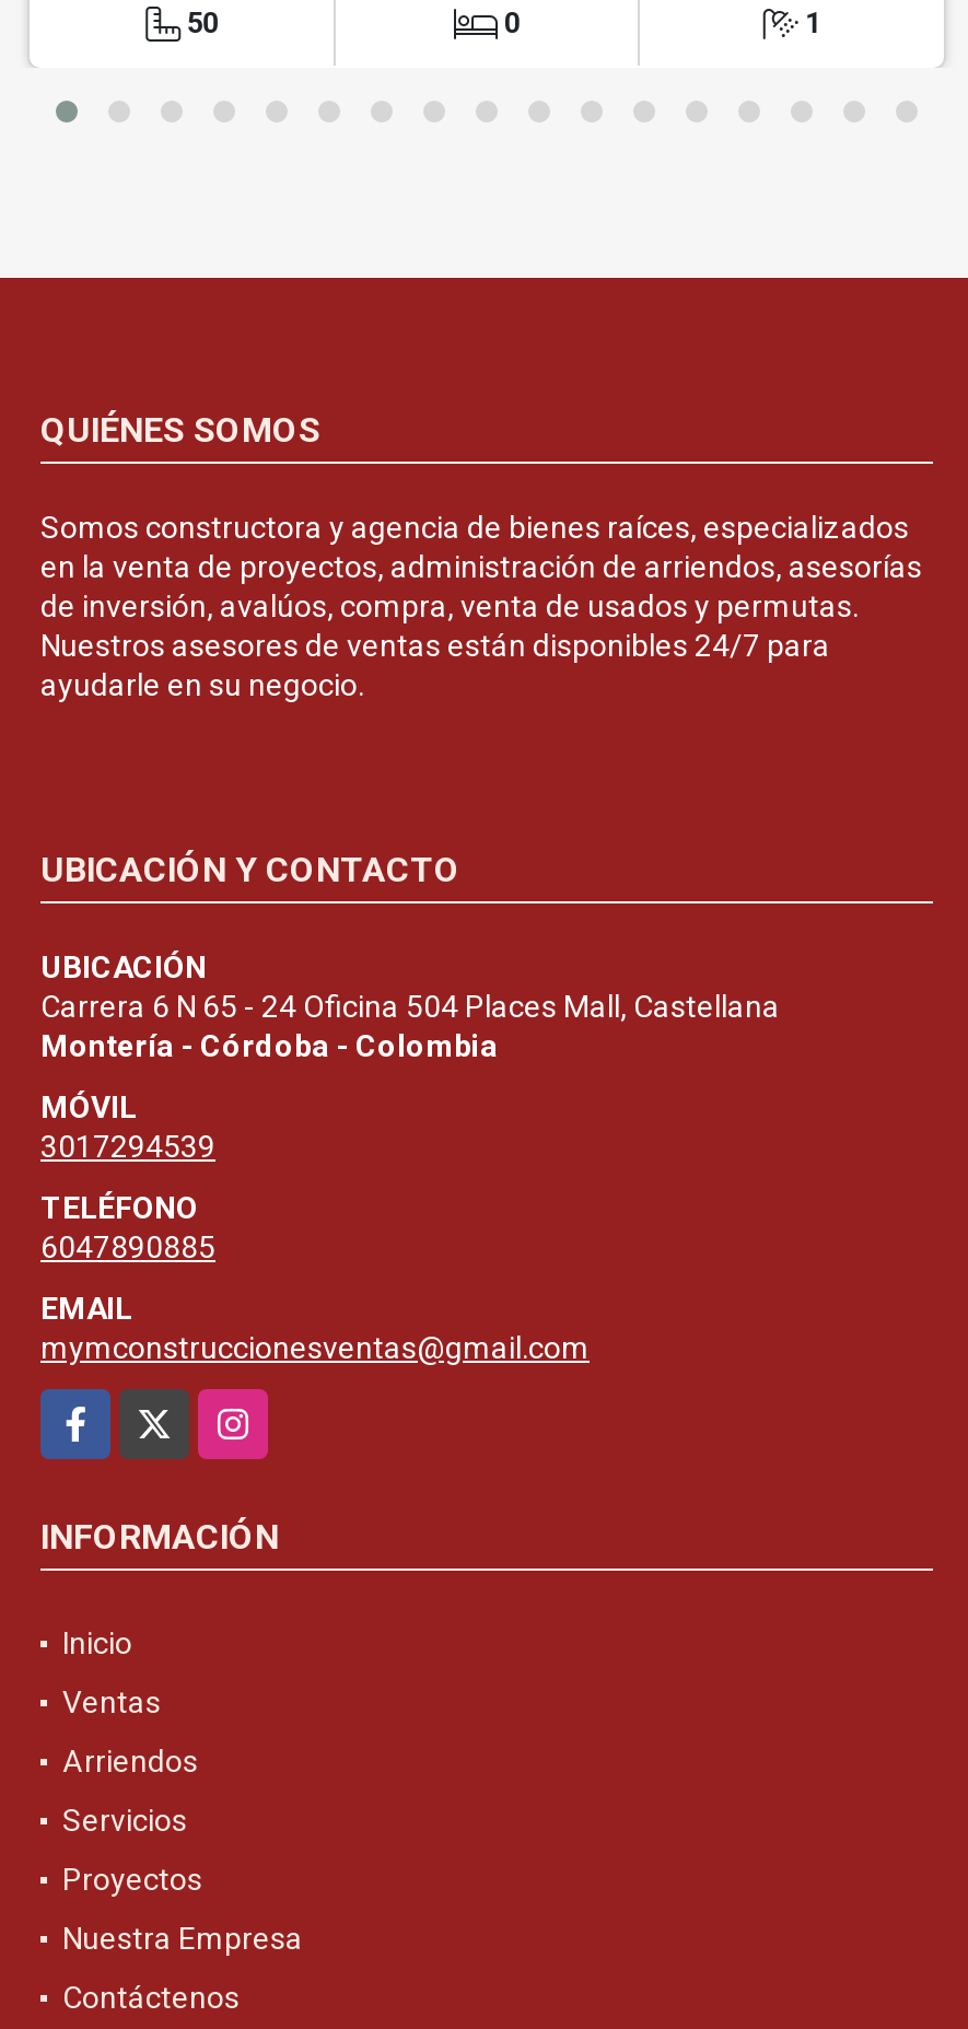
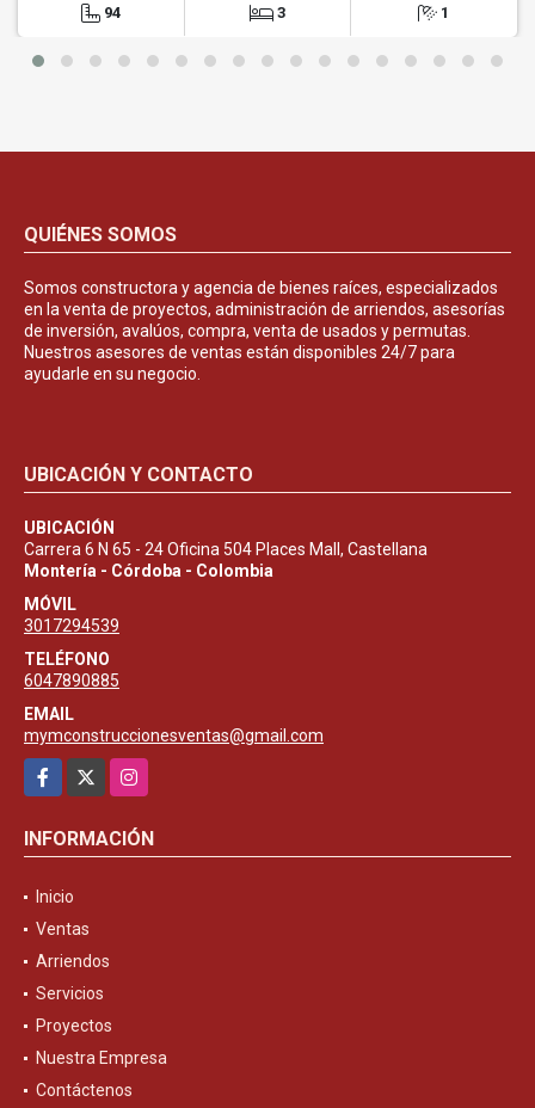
- 50
+ 94

- 0
+ 3
